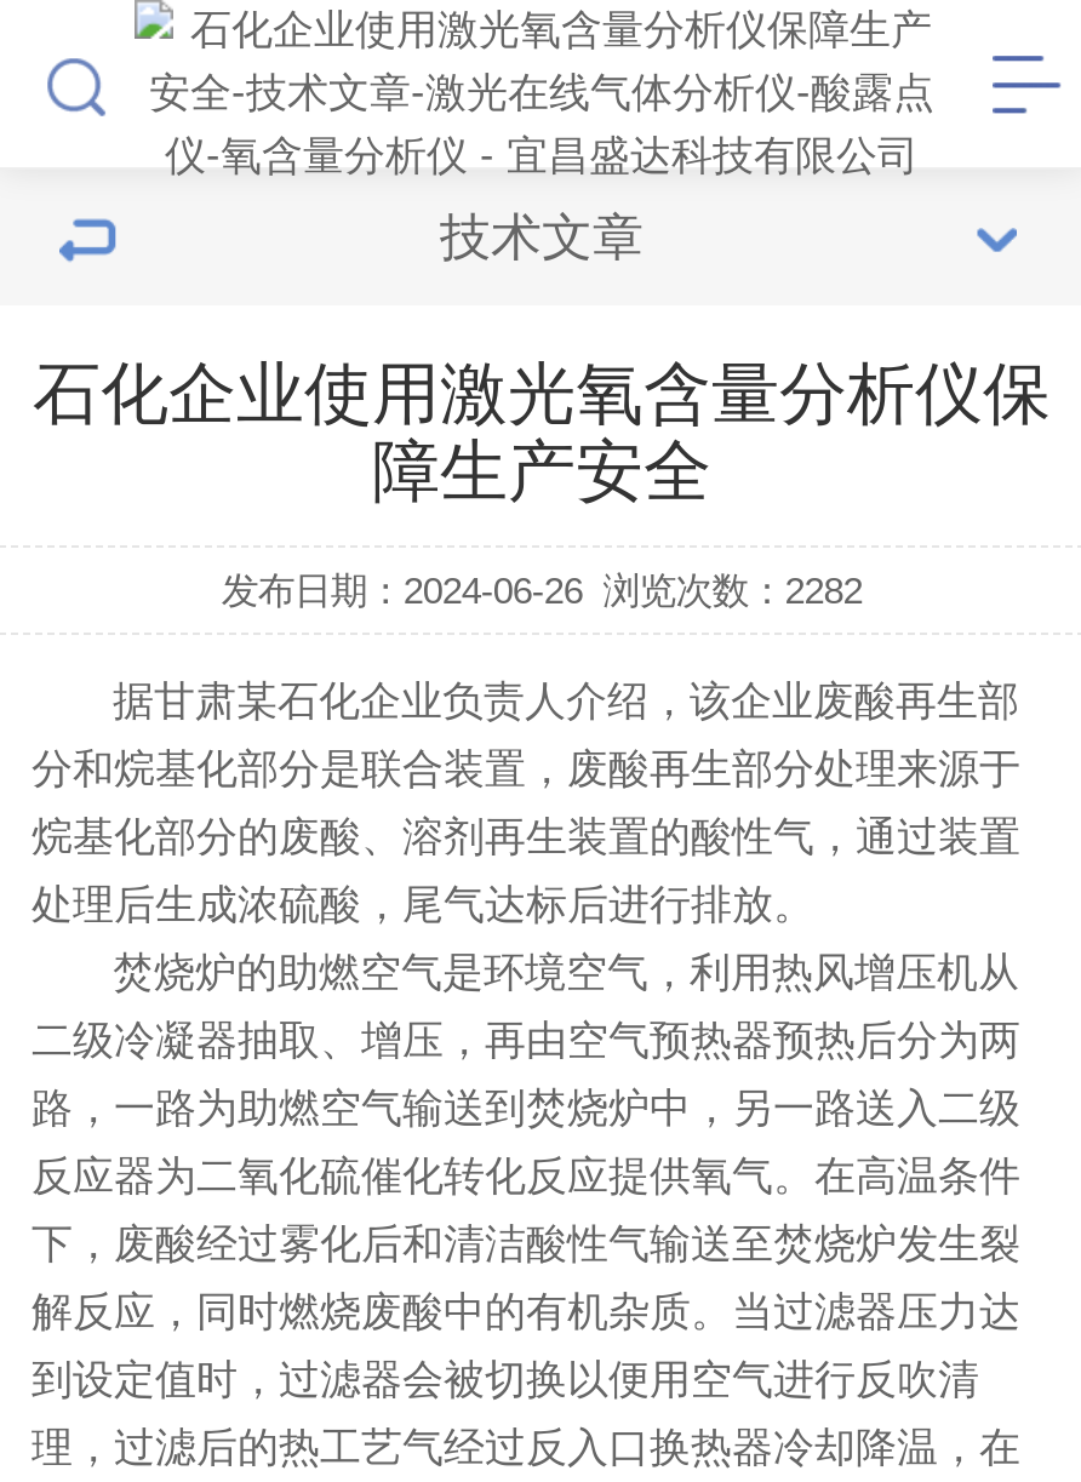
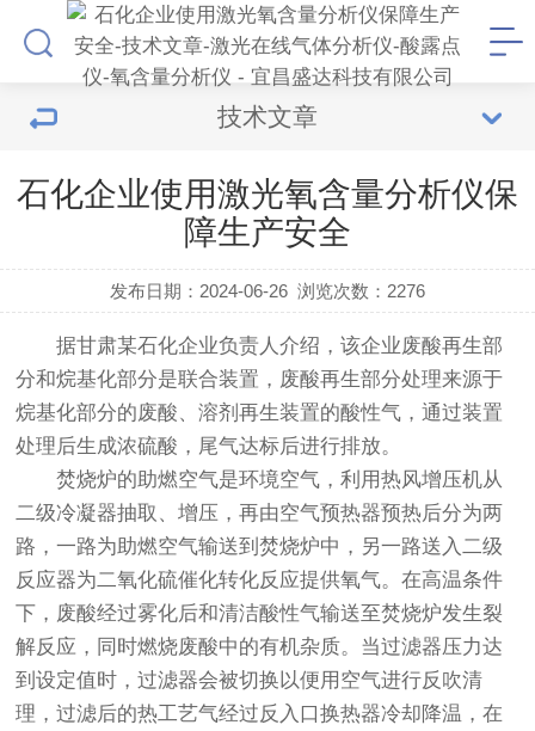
- 发布日期：2024-06-26 浏览次数：2282
+ 发布日期：2024-06-26 浏览次数：2276
